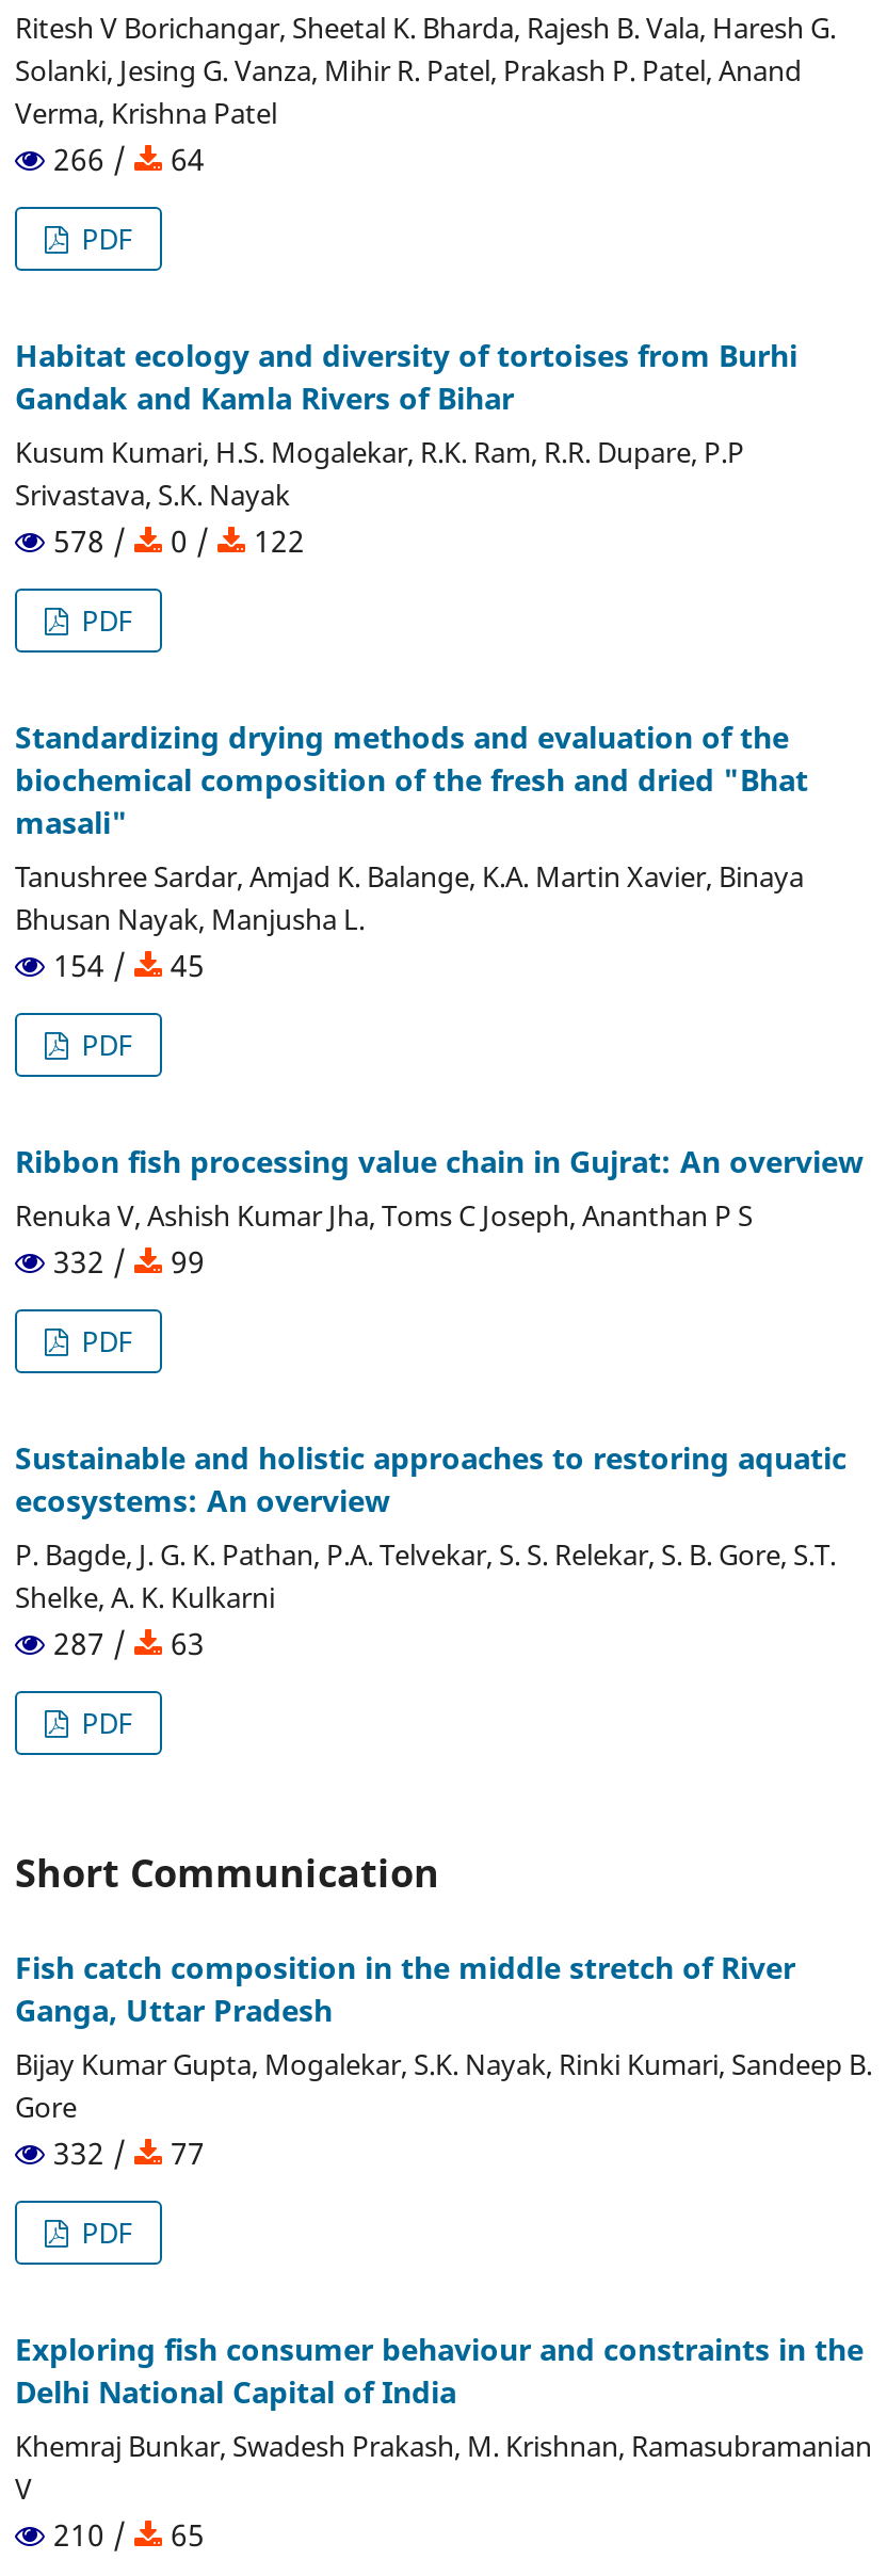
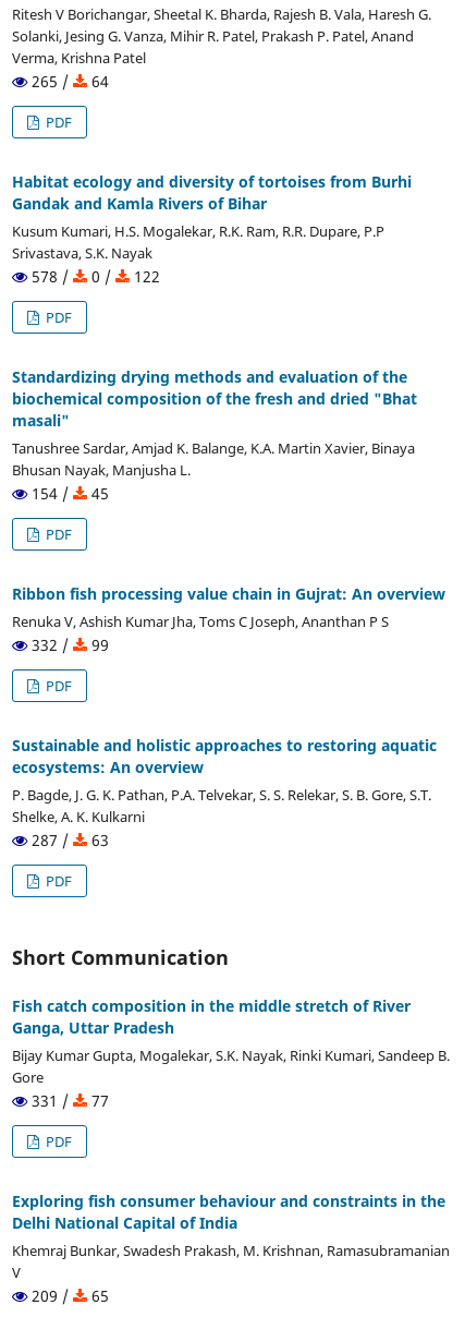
- 266 / 64
+ 265 / 64

- 332 / 77
+ 331 / 77

- 210 / 65
+ 209 / 65
